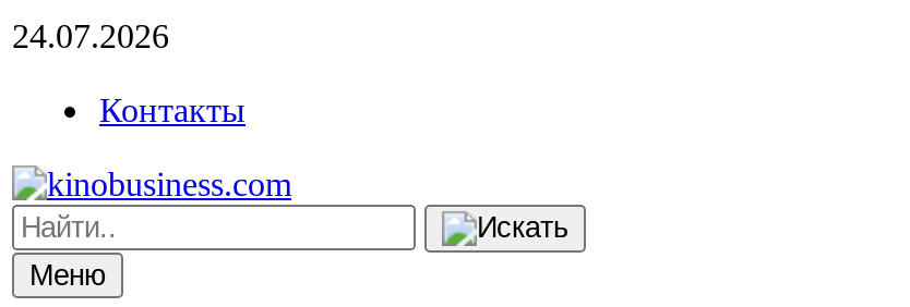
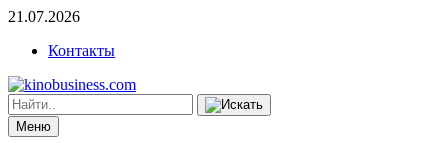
- 24.07.2026
+ 21.07.2026
